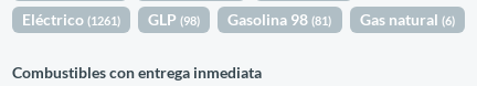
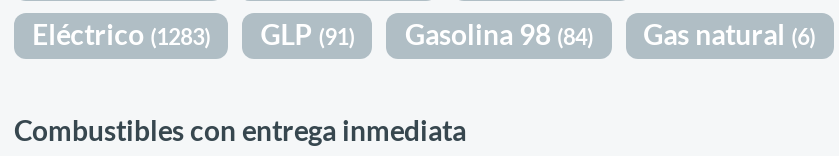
- Eléctrico (1261)
+ Eléctrico (1283)

- GLP (98)
+ GLP (91)

- Gasolina 98 (81)
+ Gasolina 98 (84)
